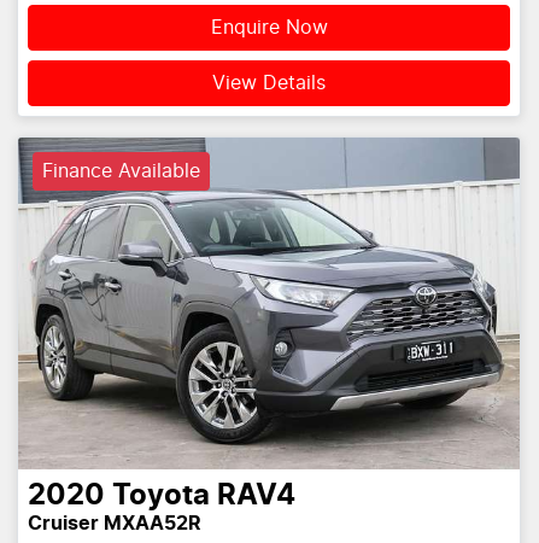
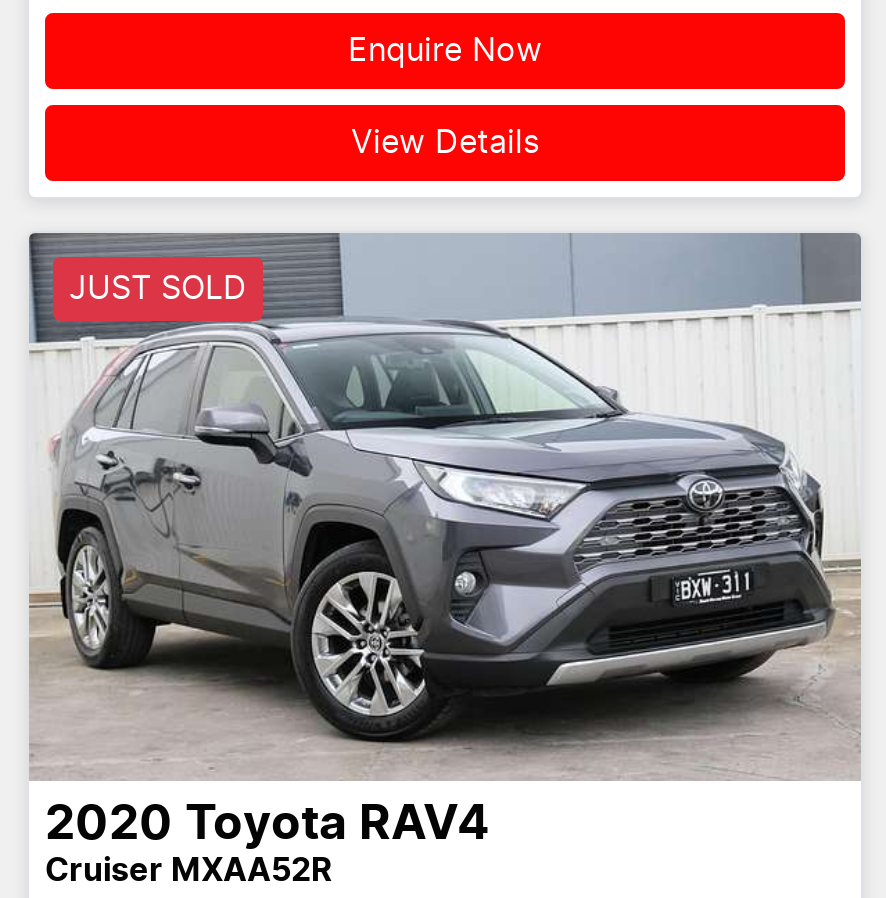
- Finance Available
+ JUST SOLD
